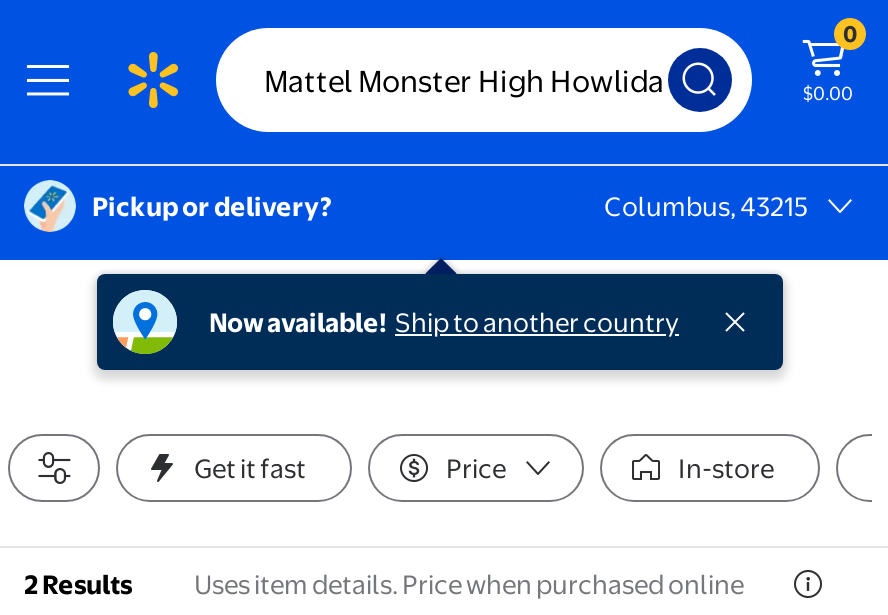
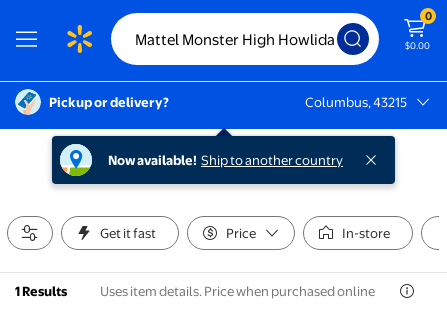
- 2 Results
+ 1 Results
